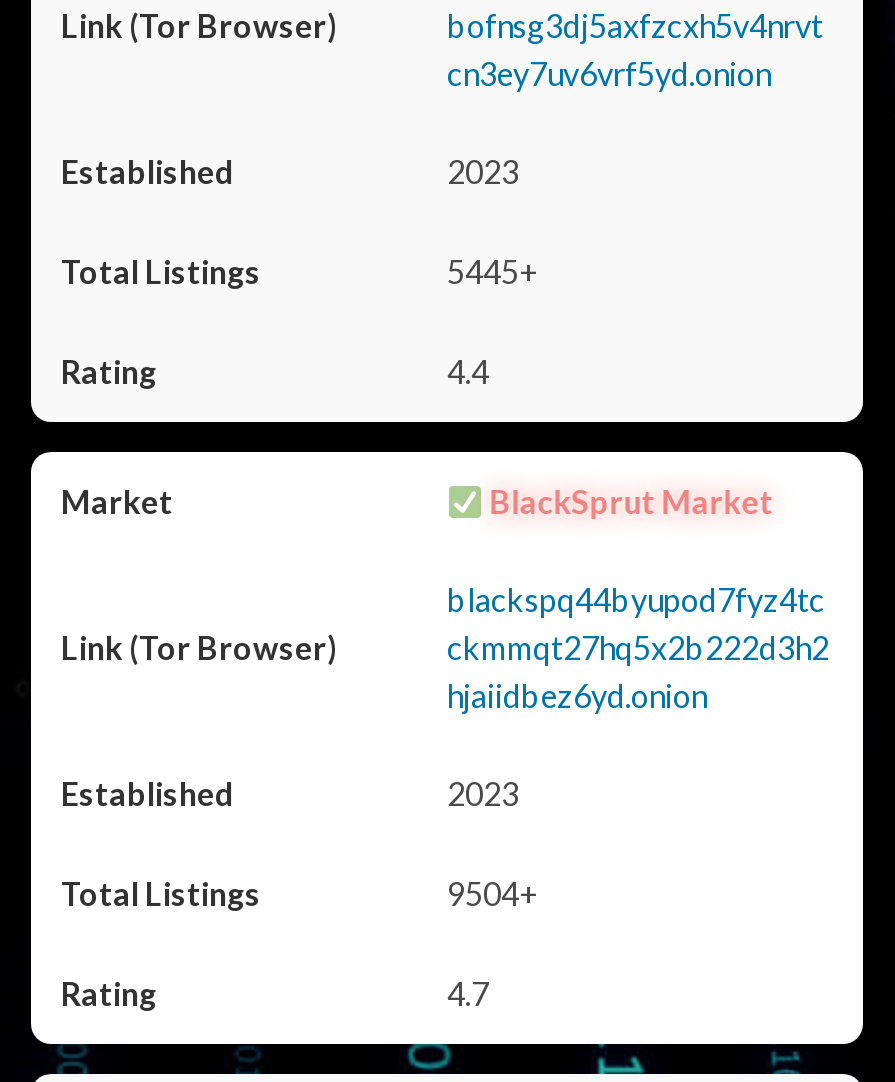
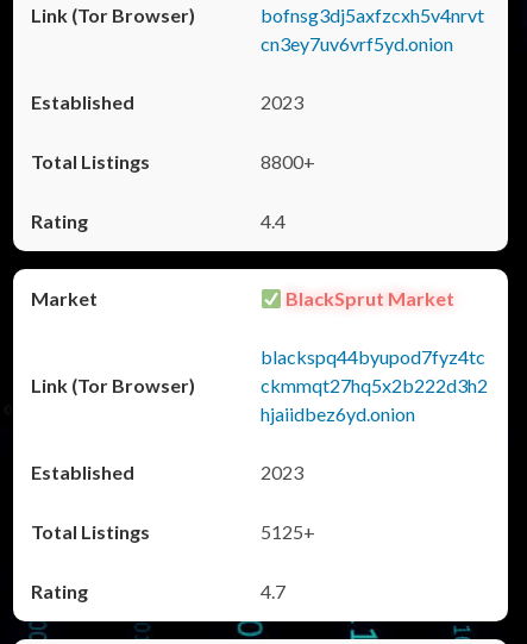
- 5445+
+ 8800+

- 9504+
+ 5125+
